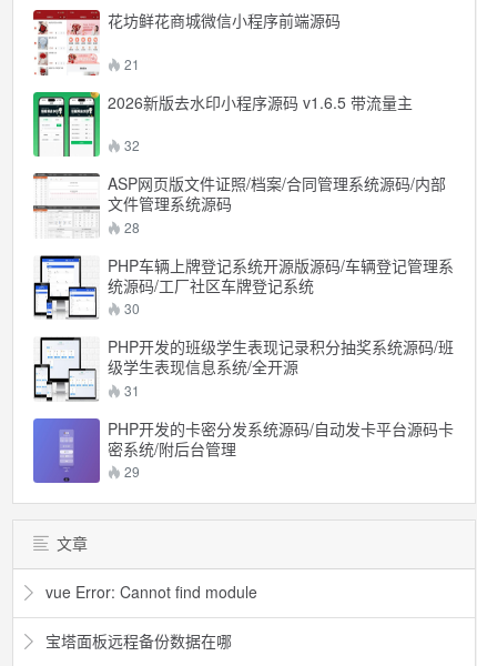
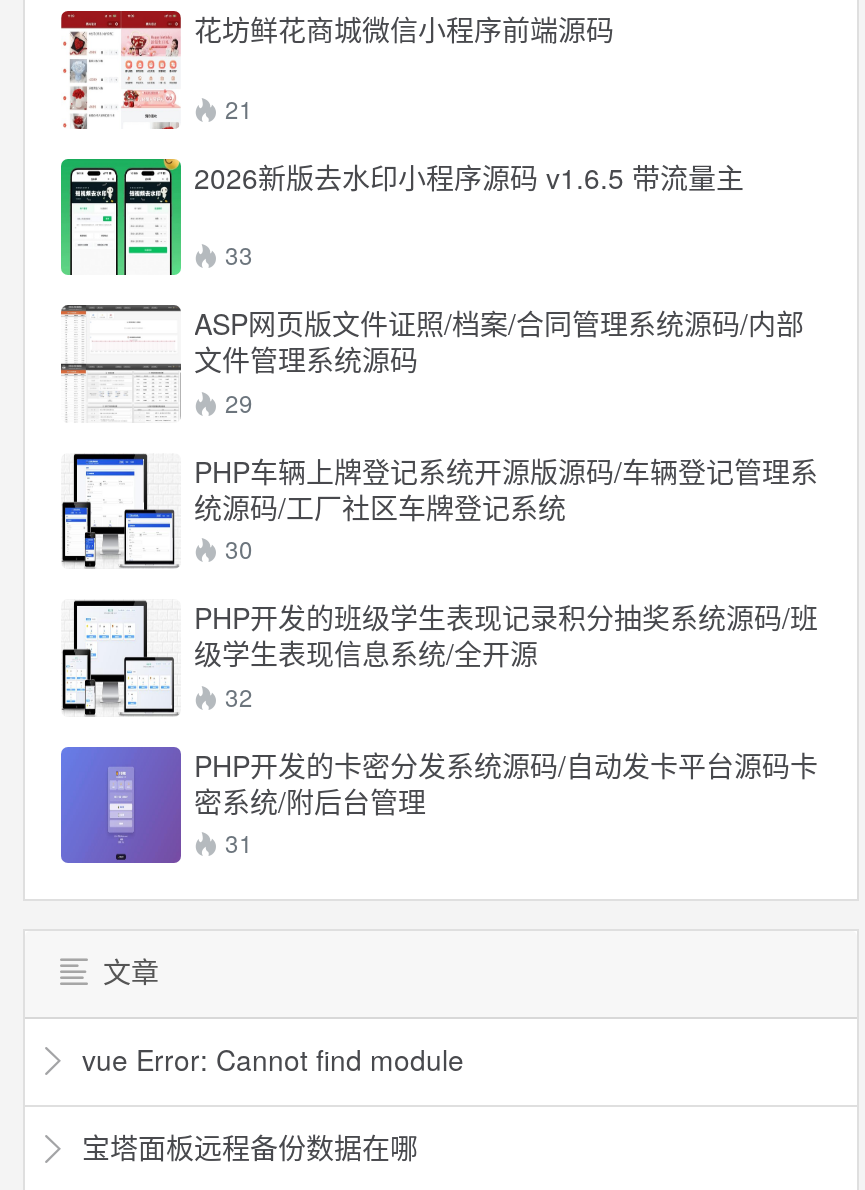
- 32
+ 33

- 28
+ 29

- 31
+ 32

- 29
+ 31
